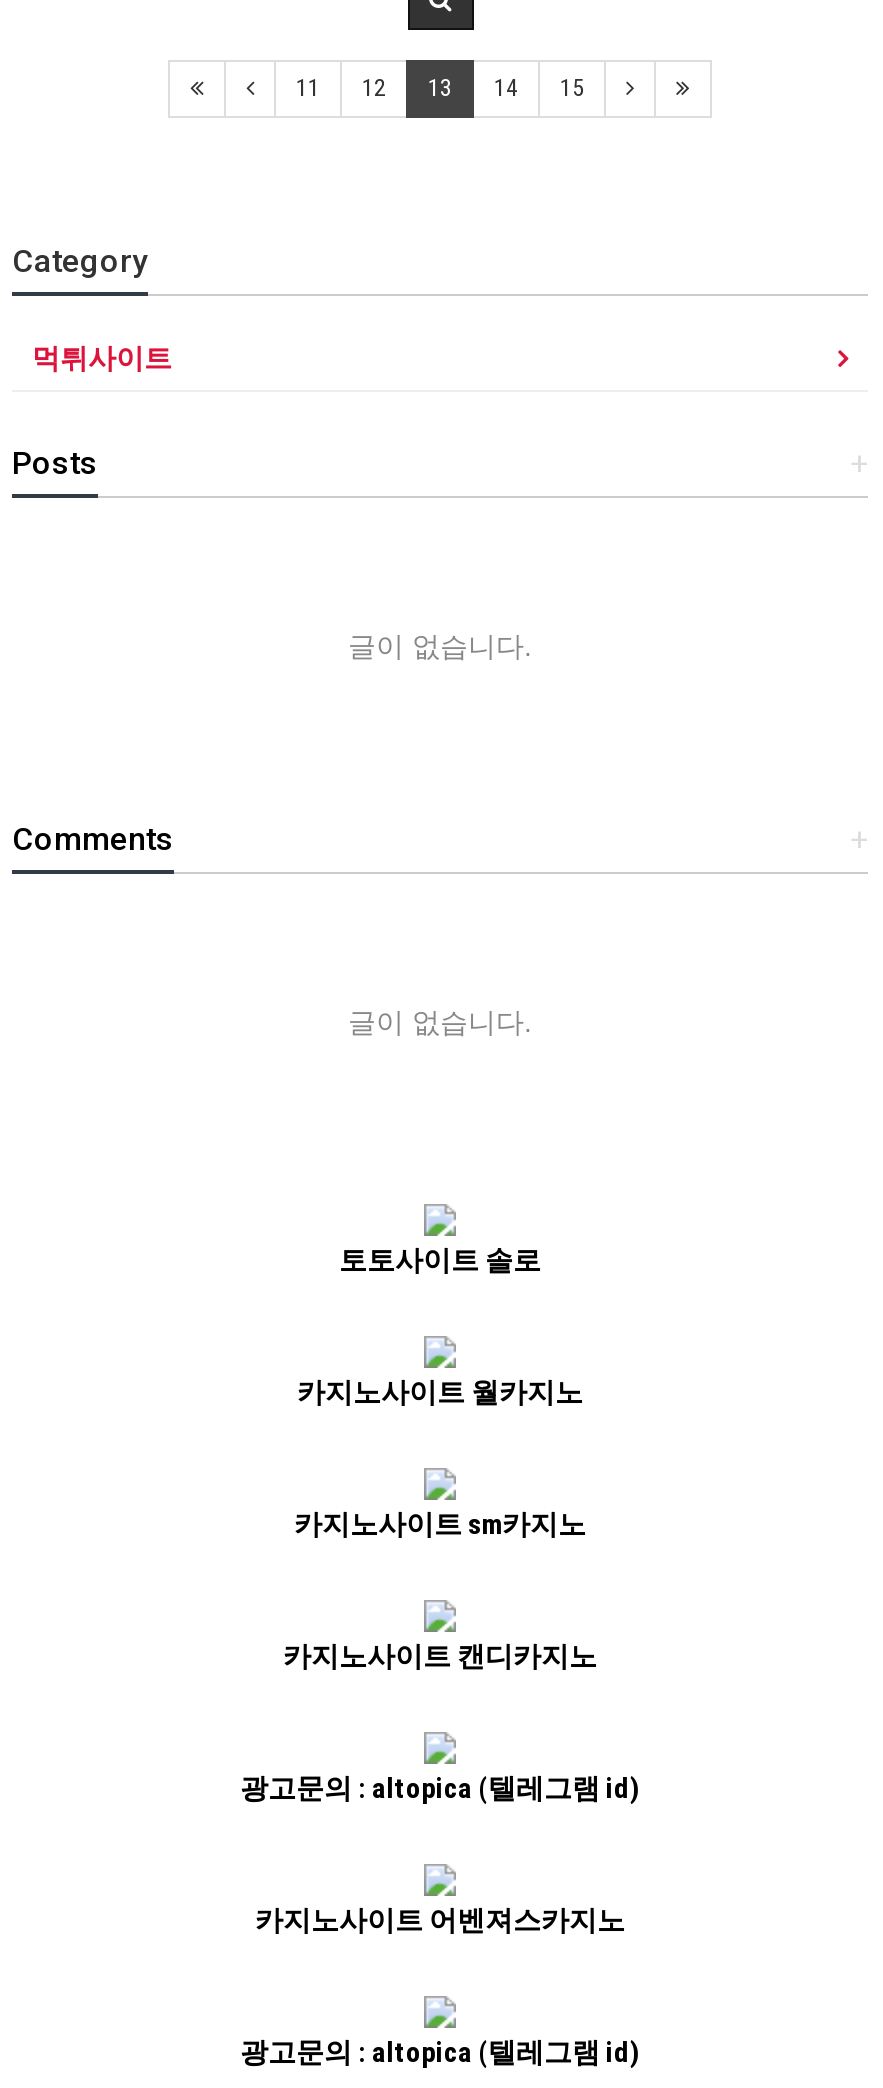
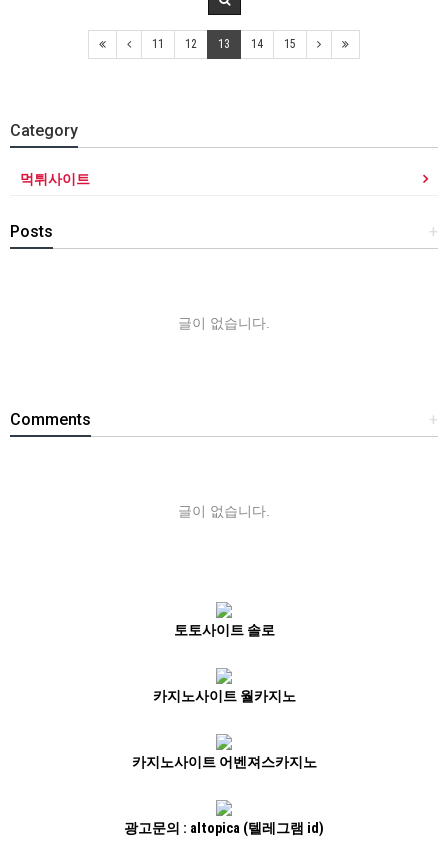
- 카지노사이트 sm카지노

- 카지노사이트 캔디카지노

- 광고문의 : altopica (텔레그램 id)
